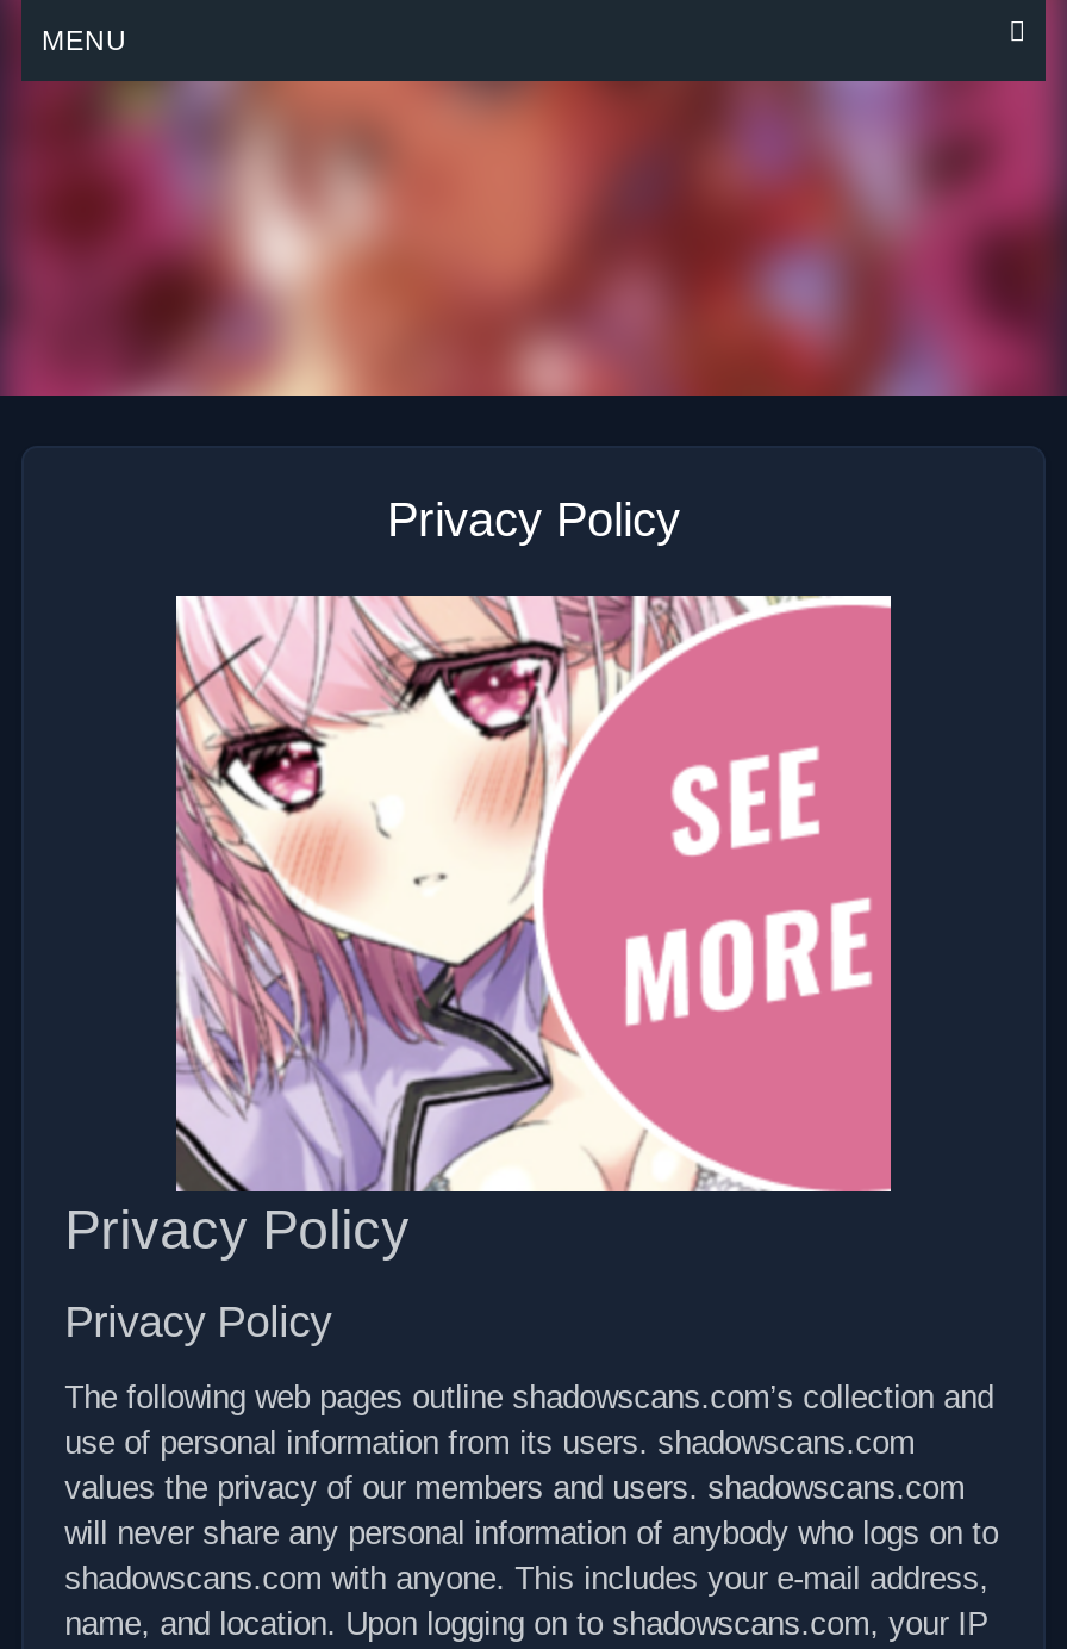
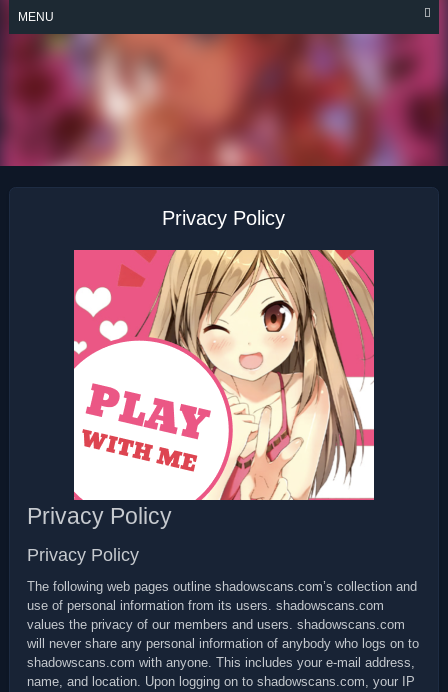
- [image]
+ [image]
